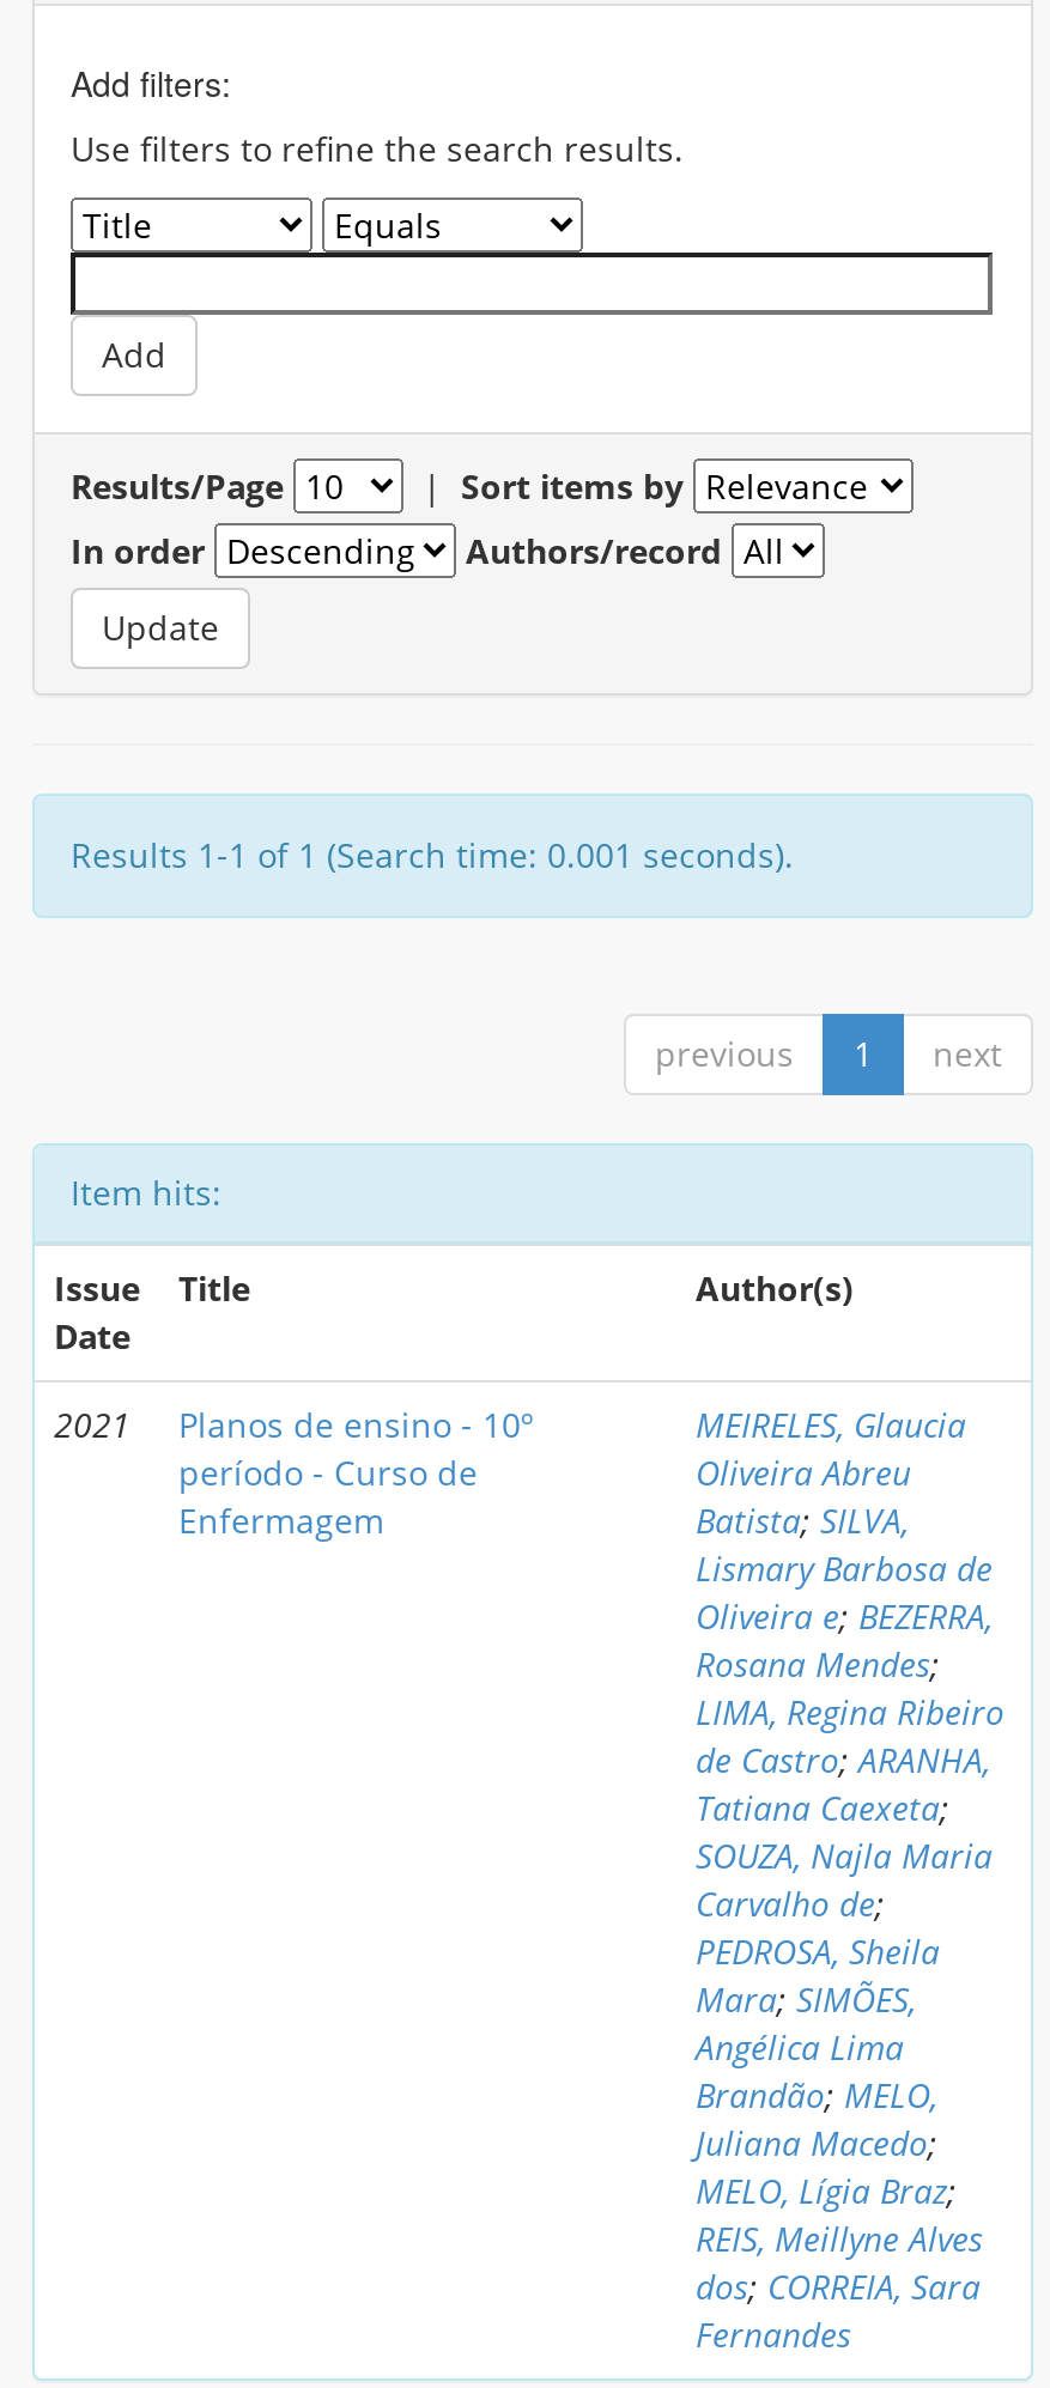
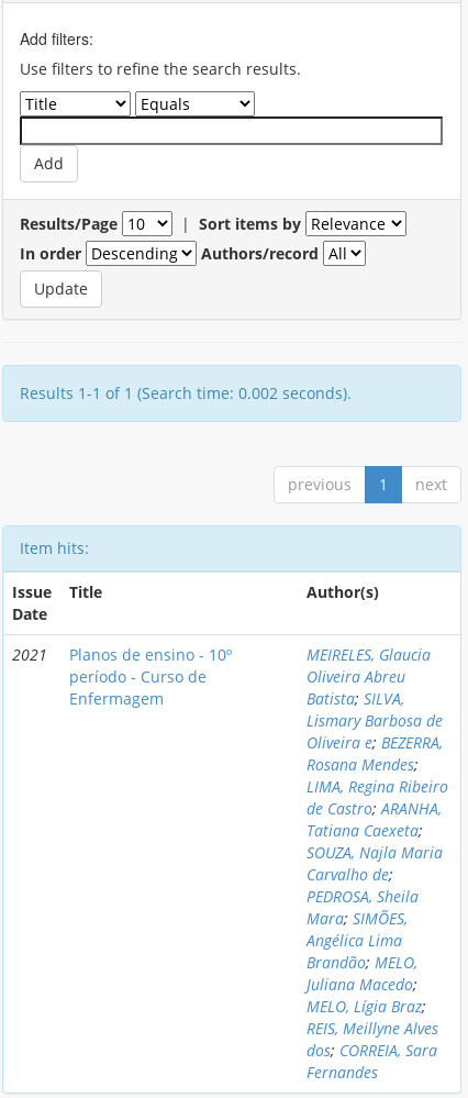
- Results 1-1 of 1 (Search time: 0.001 seconds).
+ Results 1-1 of 1 (Search time: 0.002 seconds).
